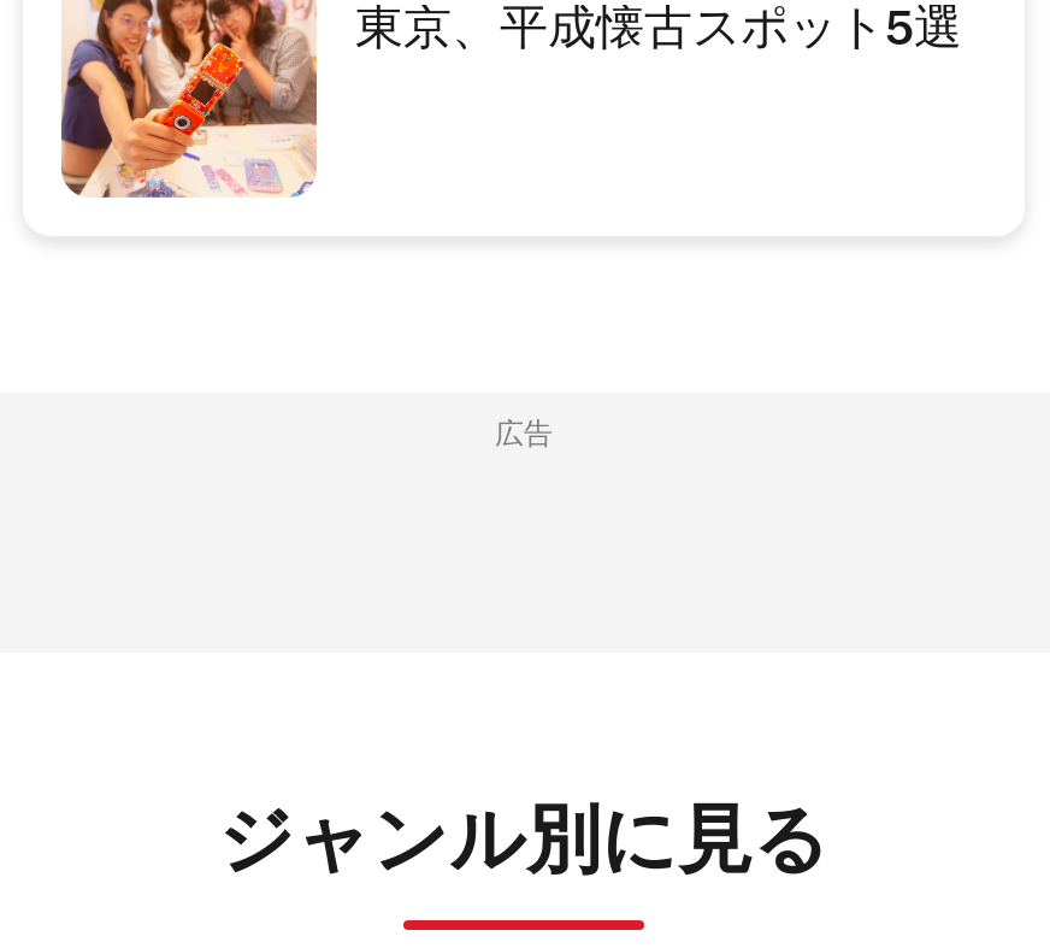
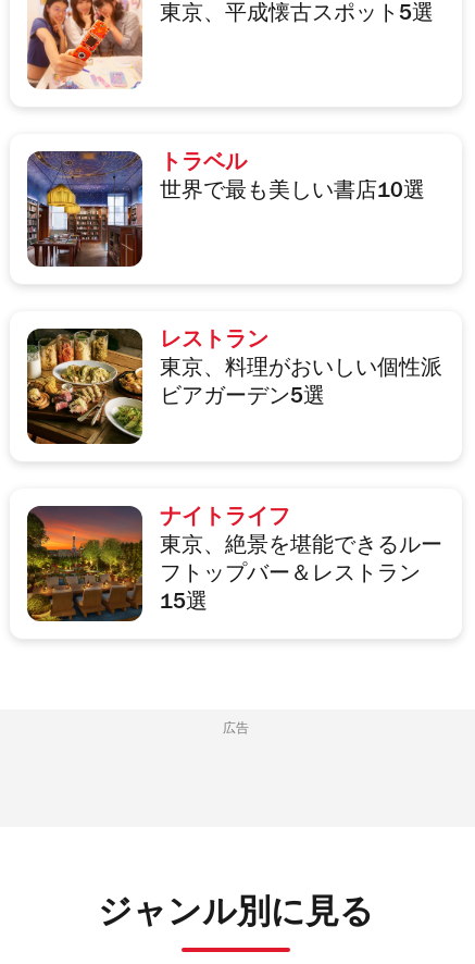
+ [image]
+ トラベル
+ 世界で最も美しい書店10選

+ [image]
+ レストラン
+ 東京、料理がおいしい個性派
+ ビアガーデン5選

+ [image]
+ ナイトライフ
+ 東京、絶景を堪能できるルー
+ フトップバー＆レストラン
+ 15選
